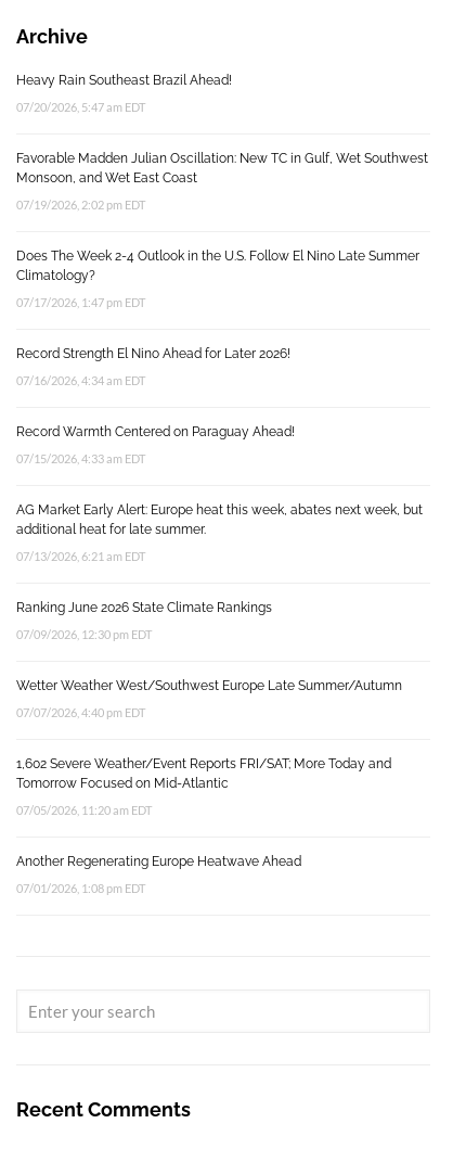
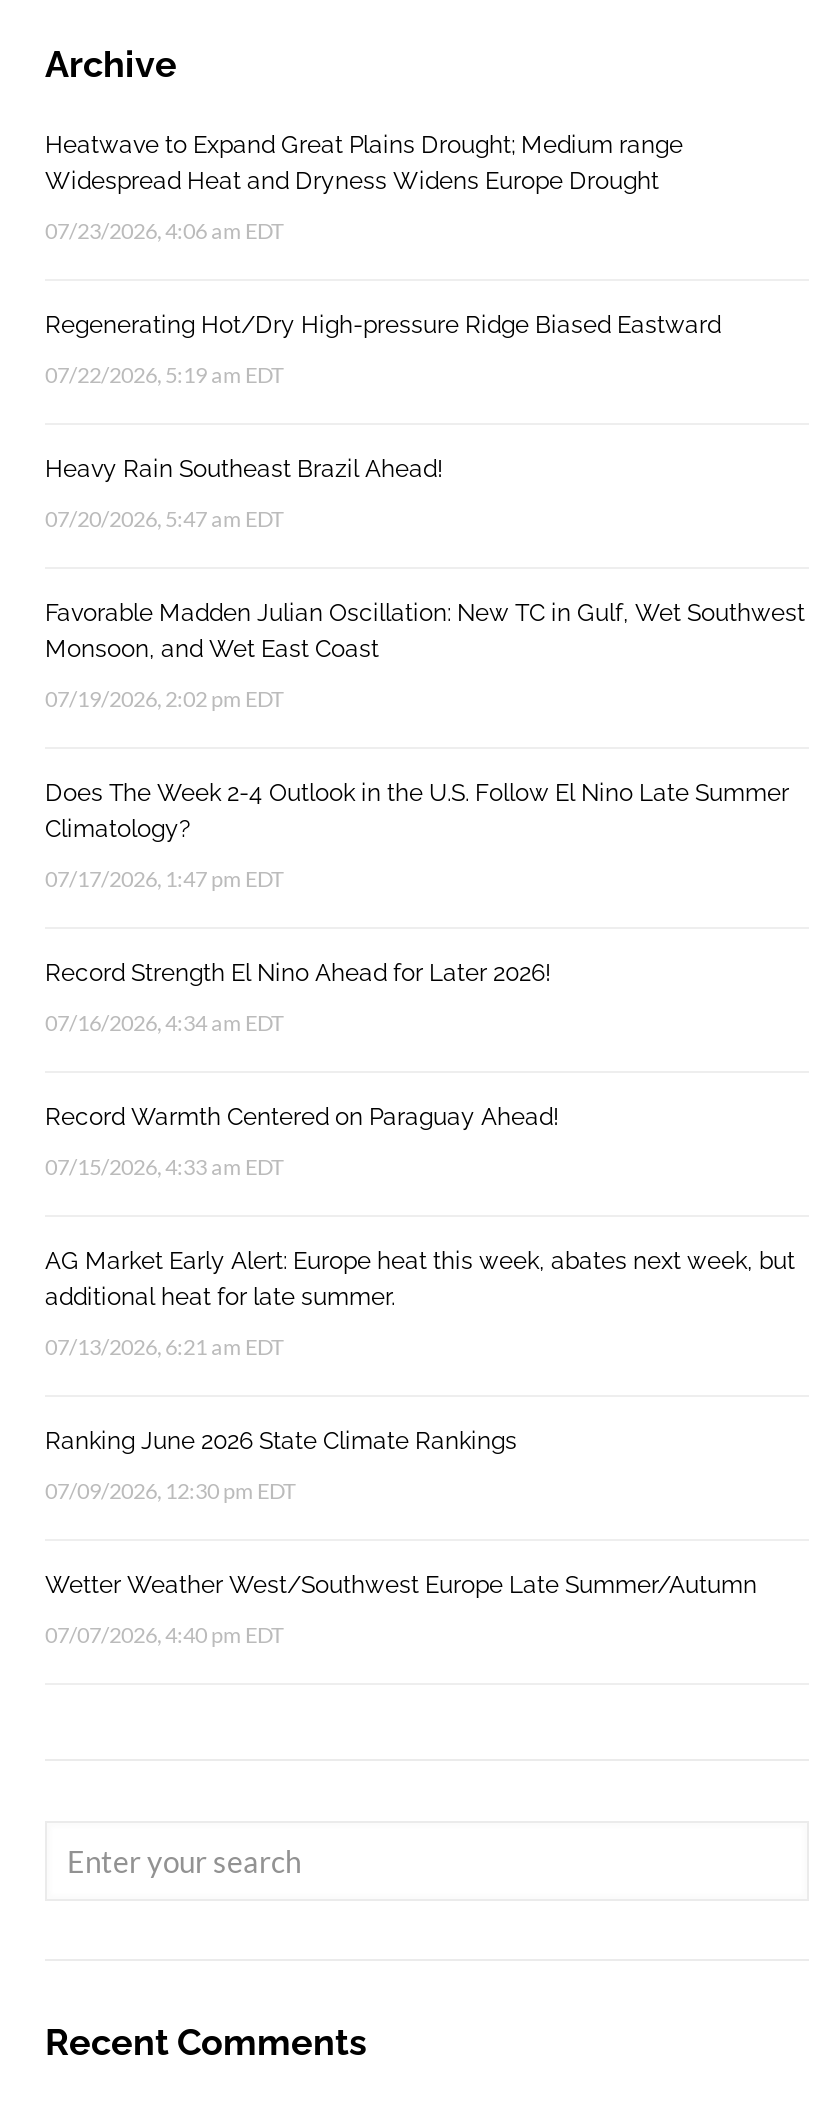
+ Heatwave to Expand Great Plains Drought; Medium range
+ Widespread Heat and Dryness Widens Europe Drought
+ 07/23/2026, 4:06 am EDT
+ Regenerating Hot/Dry High-pressure Ridge Biased Eastward
+ 07/22/2026, 5:19 am EDT

moved down: Heavy Rain Southeast Brazil Ahead! | 07/20/2026, 5:47 am EDT | Favorable Madden Julian Oscillation: New TC in Gulf, Wet Southwest | ... | Wetter Weather West/Southwest Europe Late Summer/Autumn | 07/07/2026, 4:40 pm EDT

- 1,602 Severe Weather/Event Reports FRI/SAT; More Today and
- Tomorrow Focused on Mid-Atlantic
- 07/05/2026, 11:20 am EDT
- Another Regenerating Europe Heatwave Ahead
- 07/01/2026, 1:08 pm EDT
